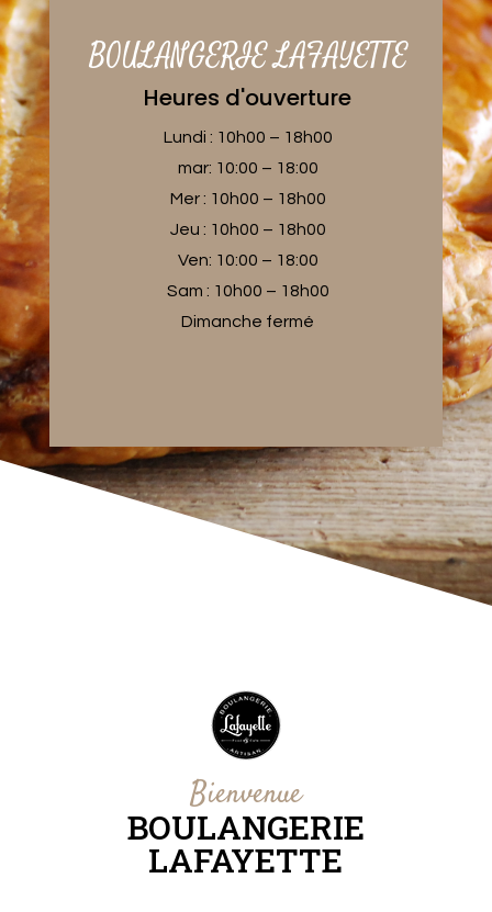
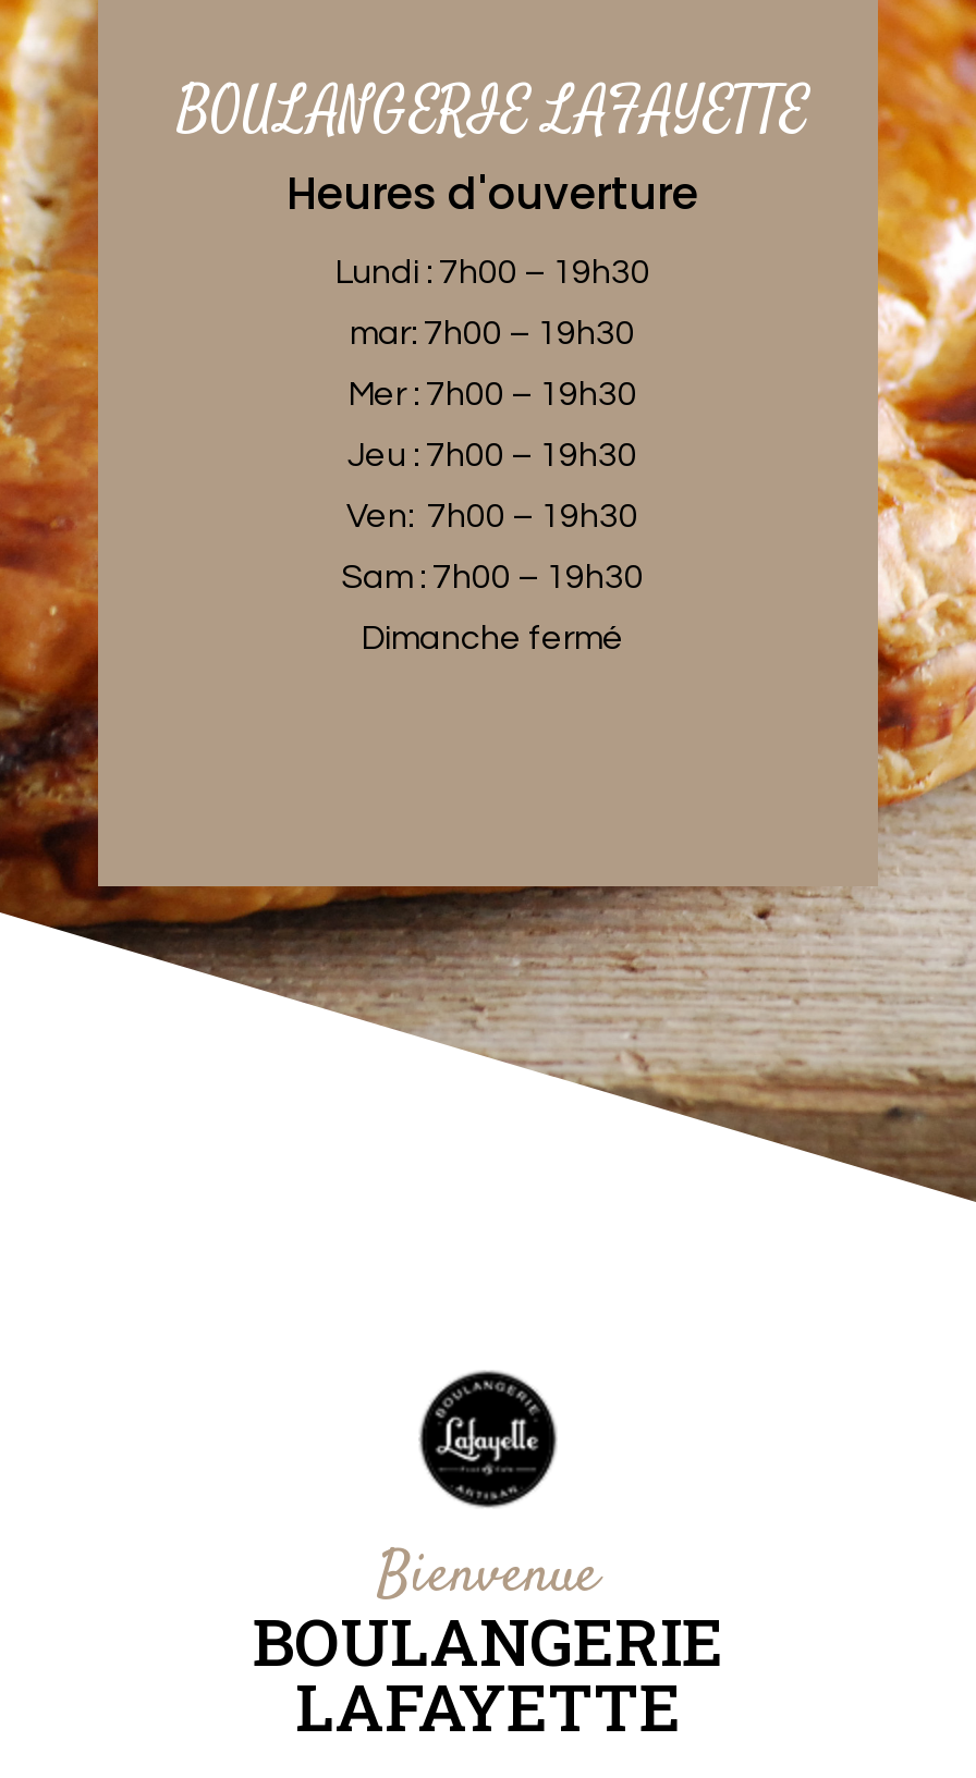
- Lundi : 10h00 – 18h00
+ Lundi : 7h00 – 19h30

- mar: 10:00 – 18:00
+ mar: 7h00 – 19h30

- Mer : 10h00 – 18h00
+ Mer : 7h00 – 19h30

- Jeu : 10h00 – 18h00
+ Jeu : 7h00 – 19h30

- Ven: 10:00 – 18:00
+ Ven: 7h00 – 19h30

- Sam : 10h00 – 18h00
+ Sam : 7h00 – 19h30
